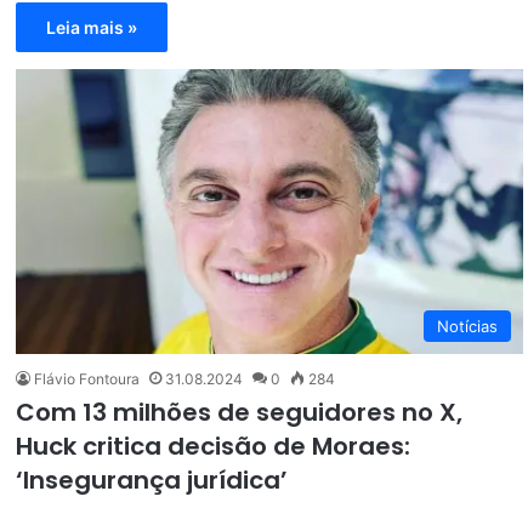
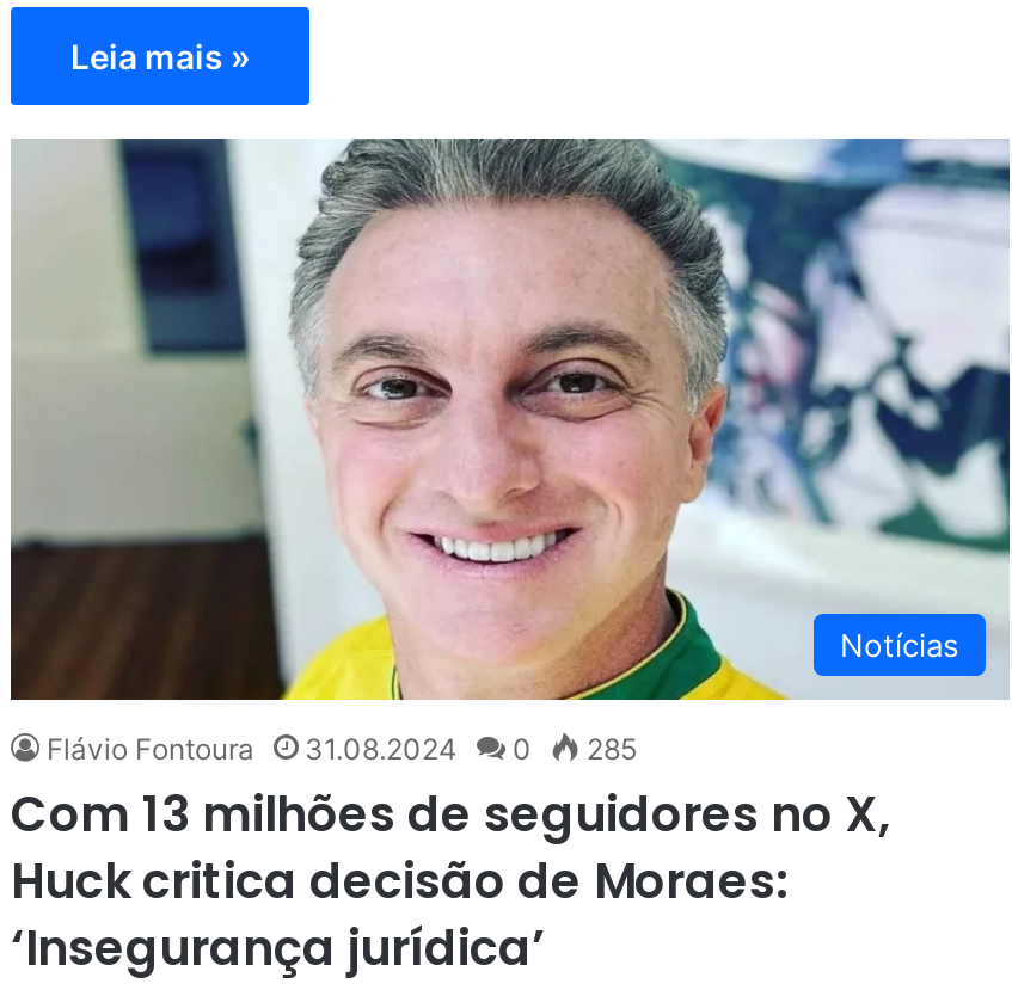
- Flávio Fontoura 31.08.2024 0 284
+ Flávio Fontoura 31.08.2024 0 285
